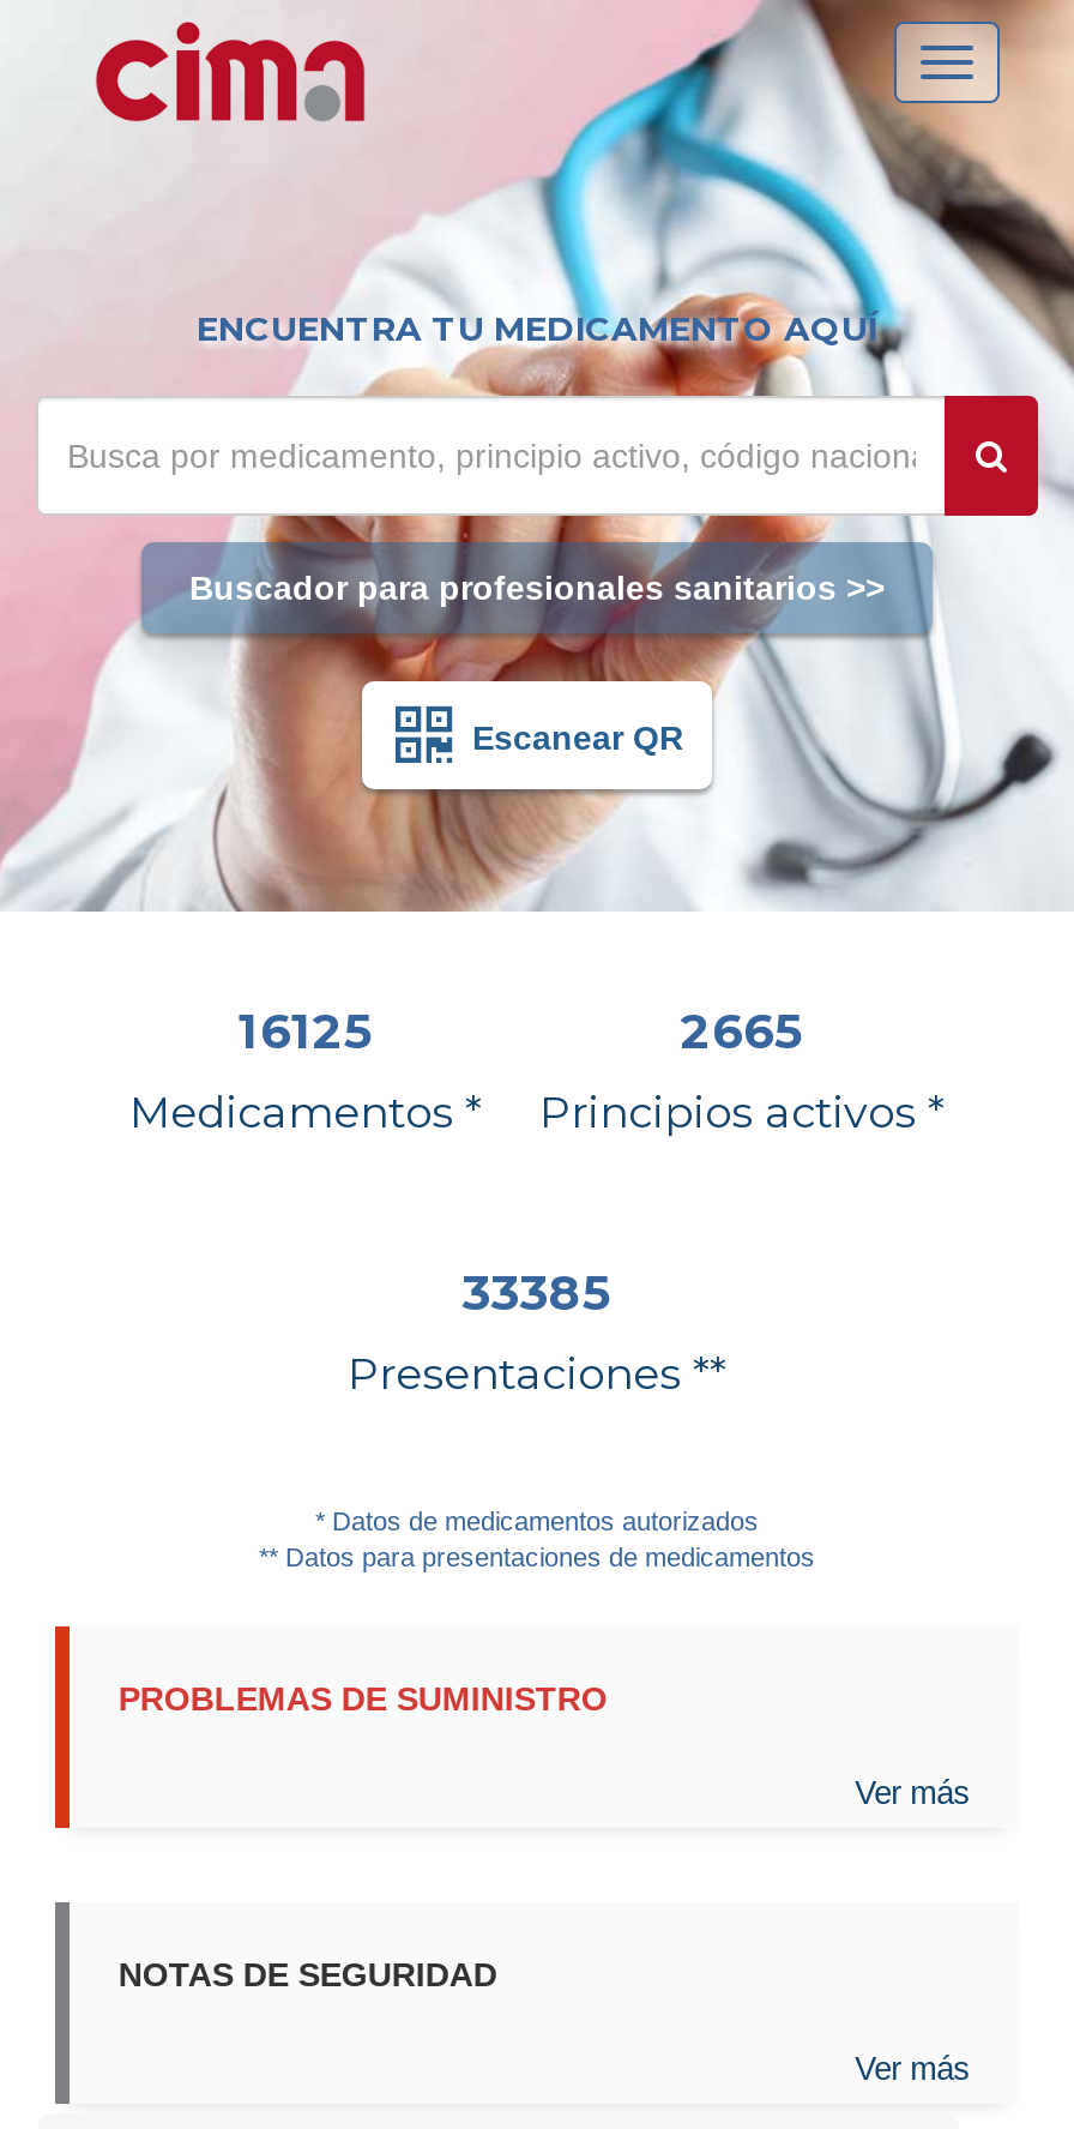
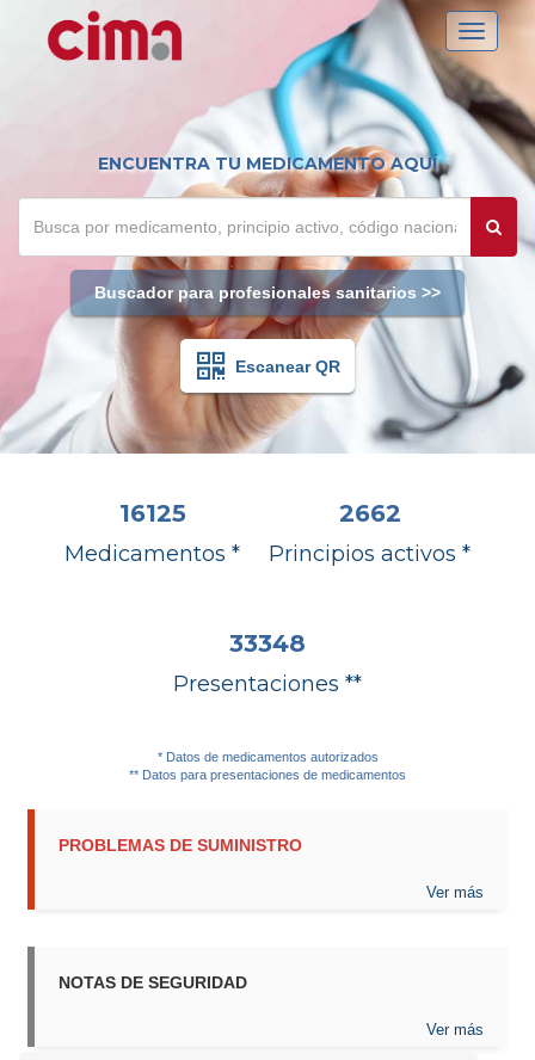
- 2665
+ 2662

- 33385
+ 33348
